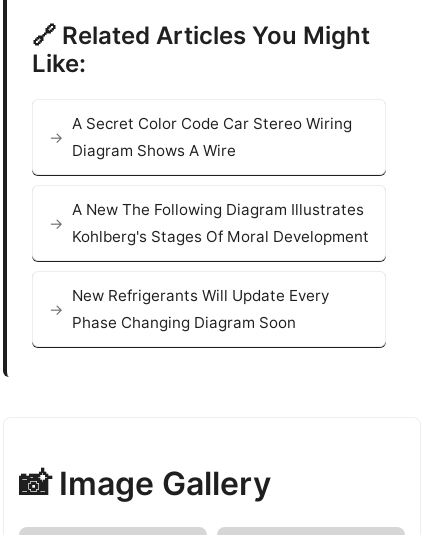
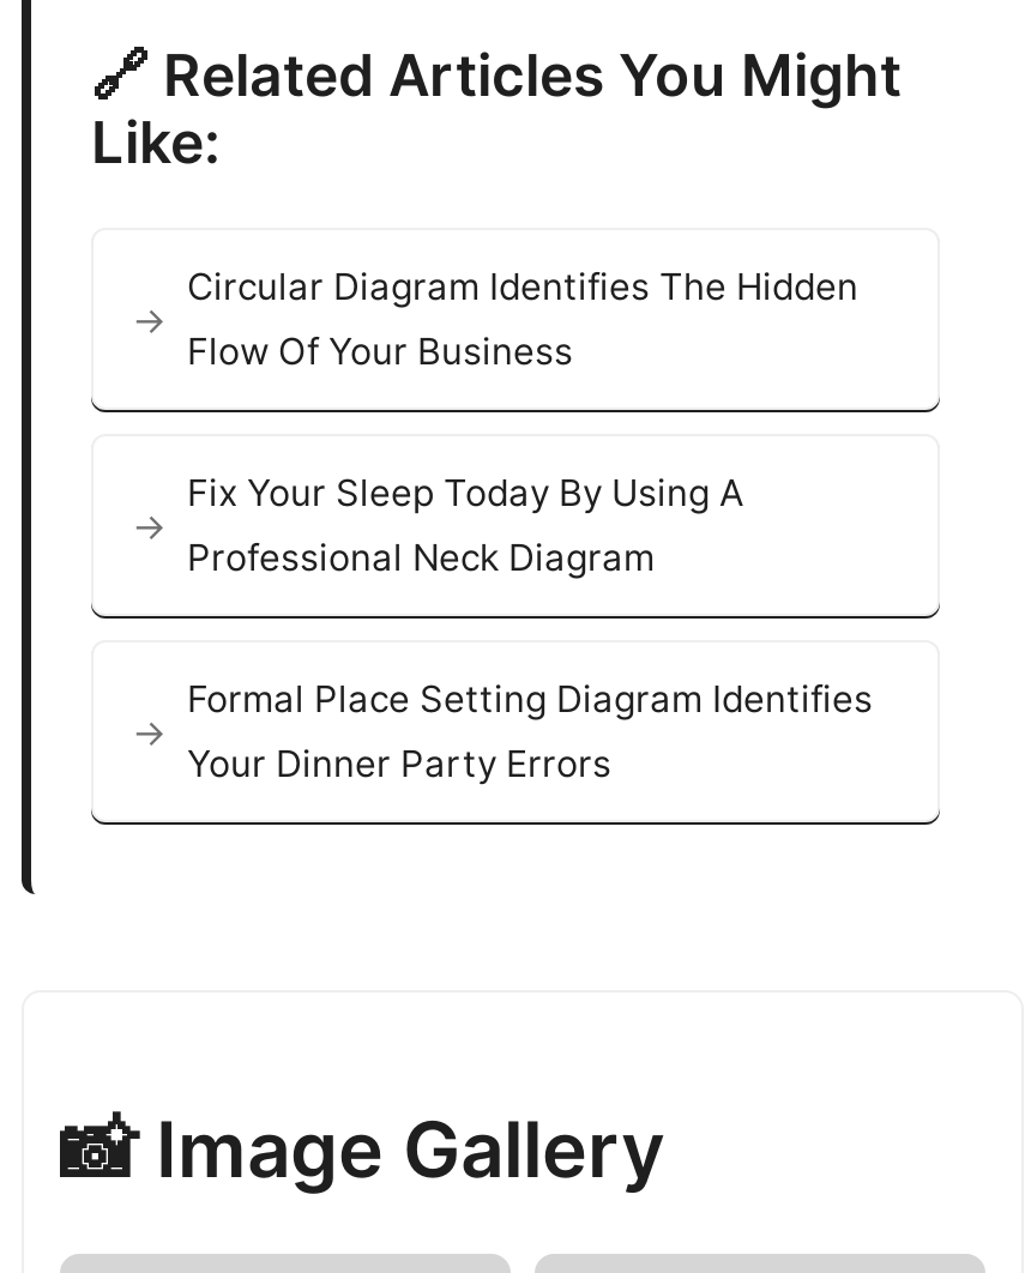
- A Secret Color Code Car Stereo Wiring
- Diagram Shows A Wire
+ Circular Diagram Identifies The Hidden
+ Flow Of Your Business

- A New The Following Diagram Illustrates
- Kohlberg's Stages Of Moral Development
+ Fix Your Sleep Today By Using A
+ Professional Neck Diagram

- New Refrigerants Will Update Every
- Phase Changing Diagram Soon
+ Formal Place Setting Diagram Identifies
+ Your Dinner Party Errors
